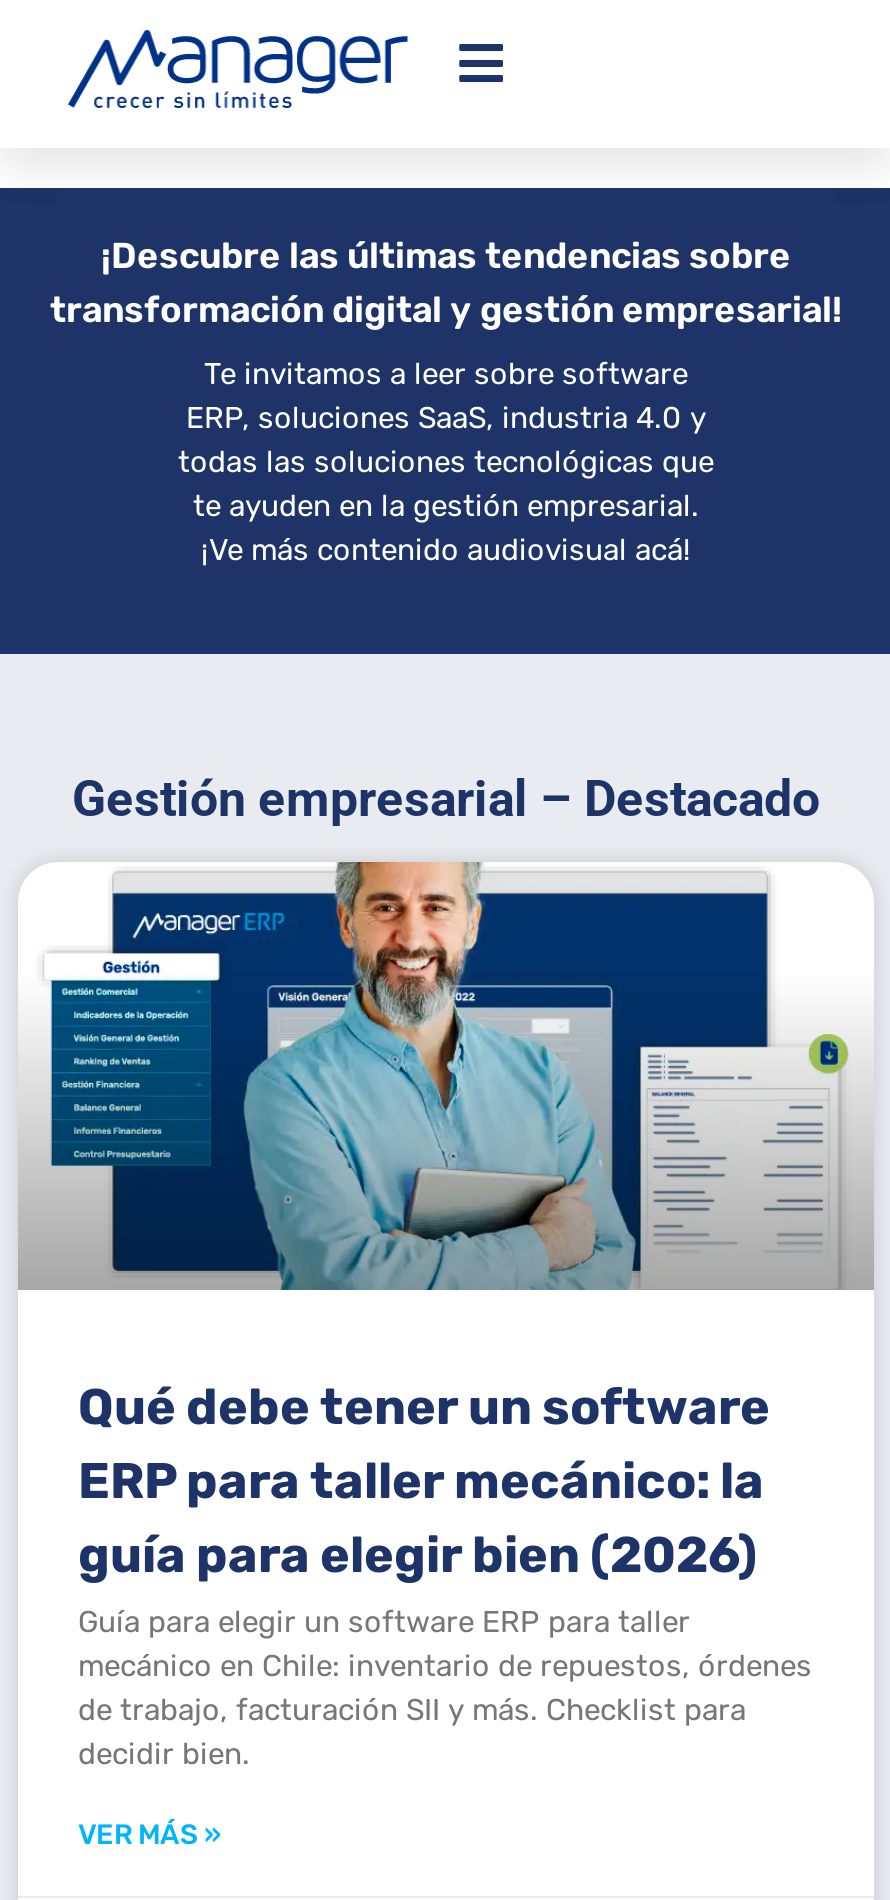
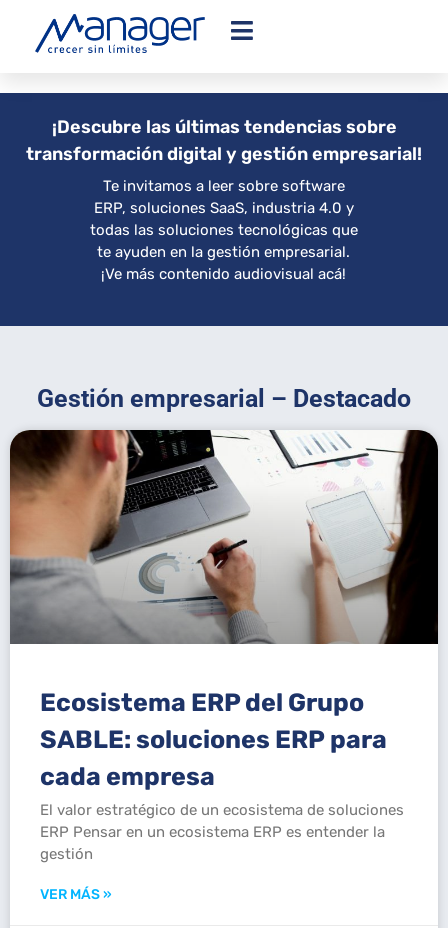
- [image]
+ [image]

- Qué debe tener un software
- ERP para taller mecánico: la
- guía para elegir bien (2026)
- Guía para elegir un software ERP para taller
- mecánico en Chile: inventario de repuestos, órdenes
- de trabajo, facturación SII y más. Checklist para
- decidir bien.
+ Ecosistema ERP del Grupo
+ SABLE: soluciones ERP para
+ cada empresa
+ El valor estratégico de un ecosistema de soluciones
+ ERP Pensar en un ecosistema ERP es entender la
+ gestión
